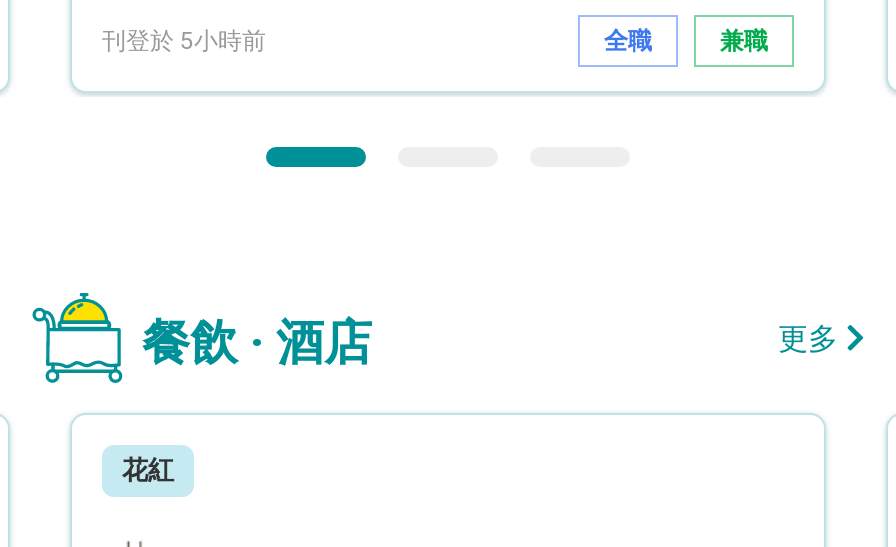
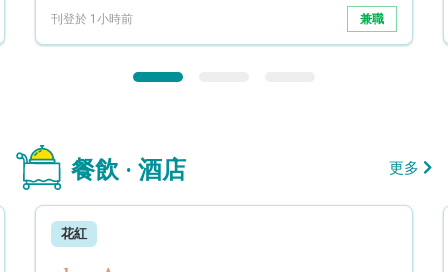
- 刊登於 5小時前
- 全職
+ 刊登於 1小時前
